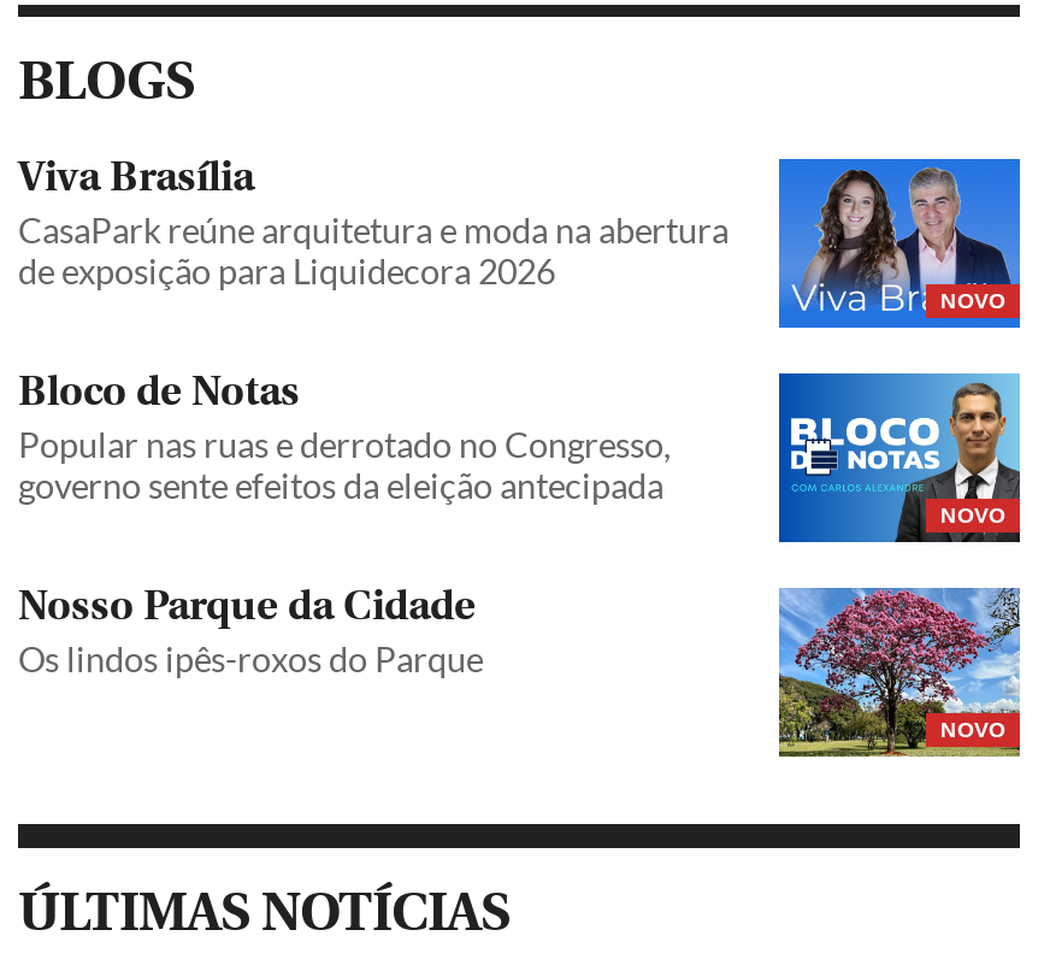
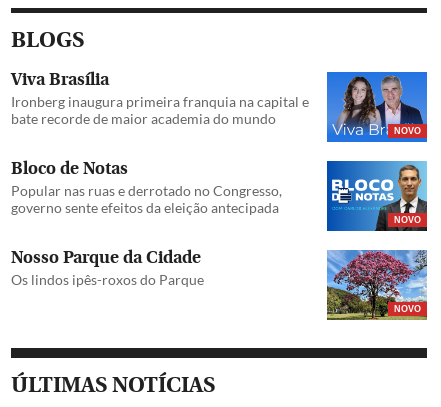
- CasaPark reúne arquitetura e moda na abertura
- de exposição para Liquidecora 2026
+ Ironberg inaugura primeira franquia na capital e
+ bate recorde de maior academia do mundo
